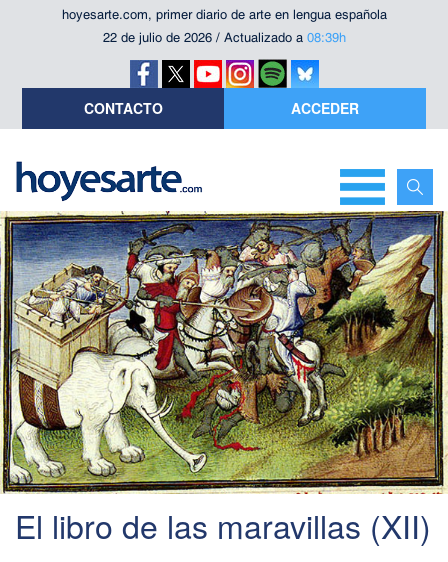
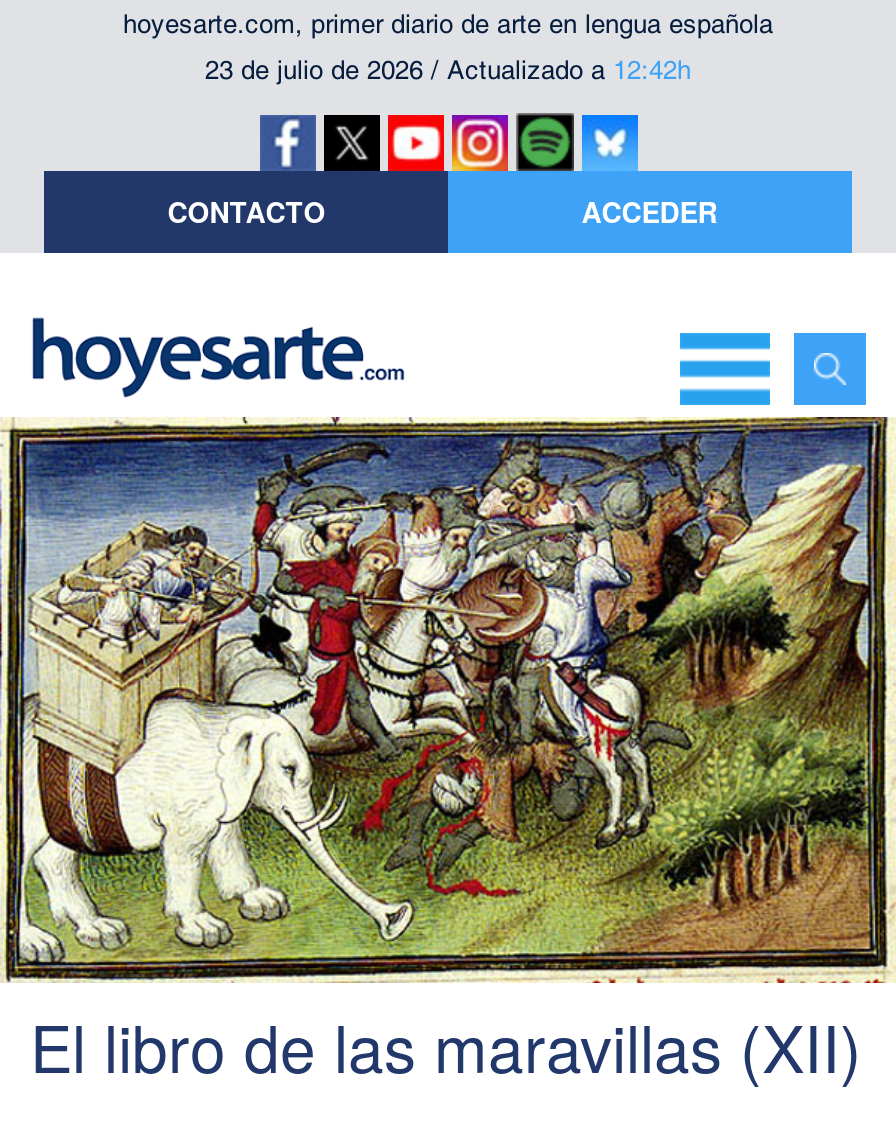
- 22 de julio de 2026 / Actualizado a 08:39h
+ 23 de julio de 2026 / Actualizado a 12:42h
